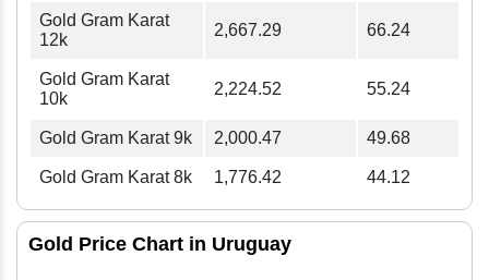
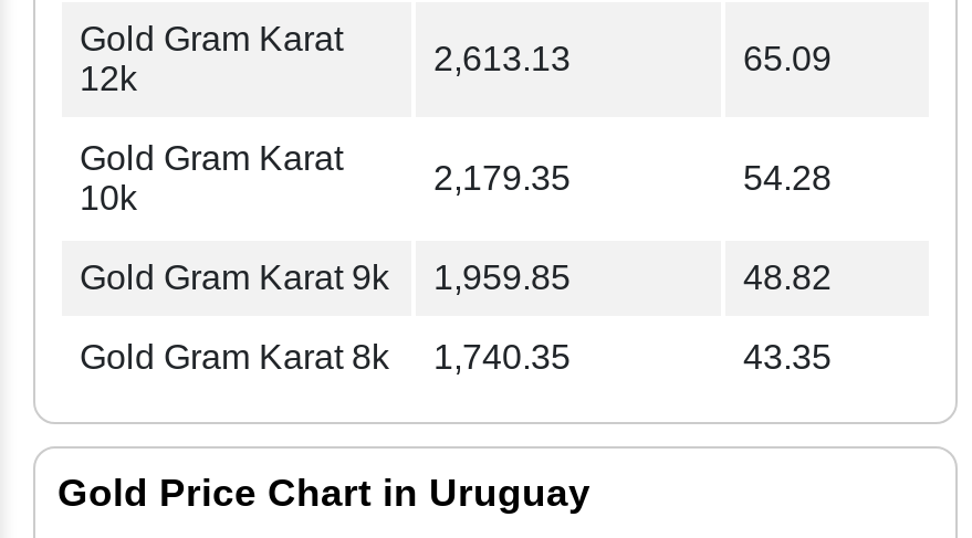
- 2,667.29
+ 2,613.13

- 66.24
+ 65.09

- 2,224.52
+ 2,179.35

- 55.24
+ 54.28

- Gold Gram Karat 9k 2,000.47
+ Gold Gram Karat 9k 1,959.85

- 49.68
+ 48.82

- Gold Gram Karat 8k 1,776.42
+ Gold Gram Karat 8k 1,740.35

- 44.12
+ 43.35
